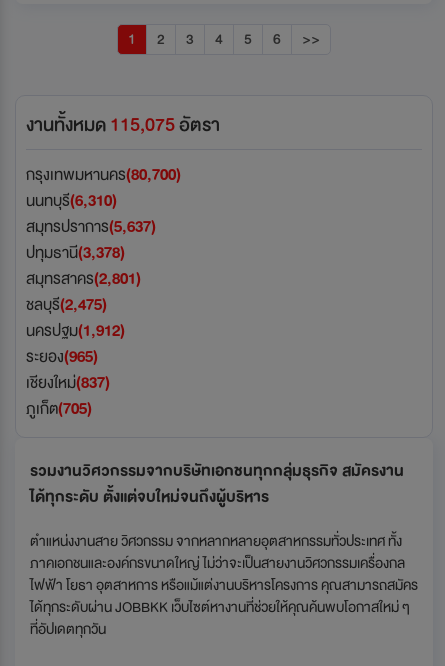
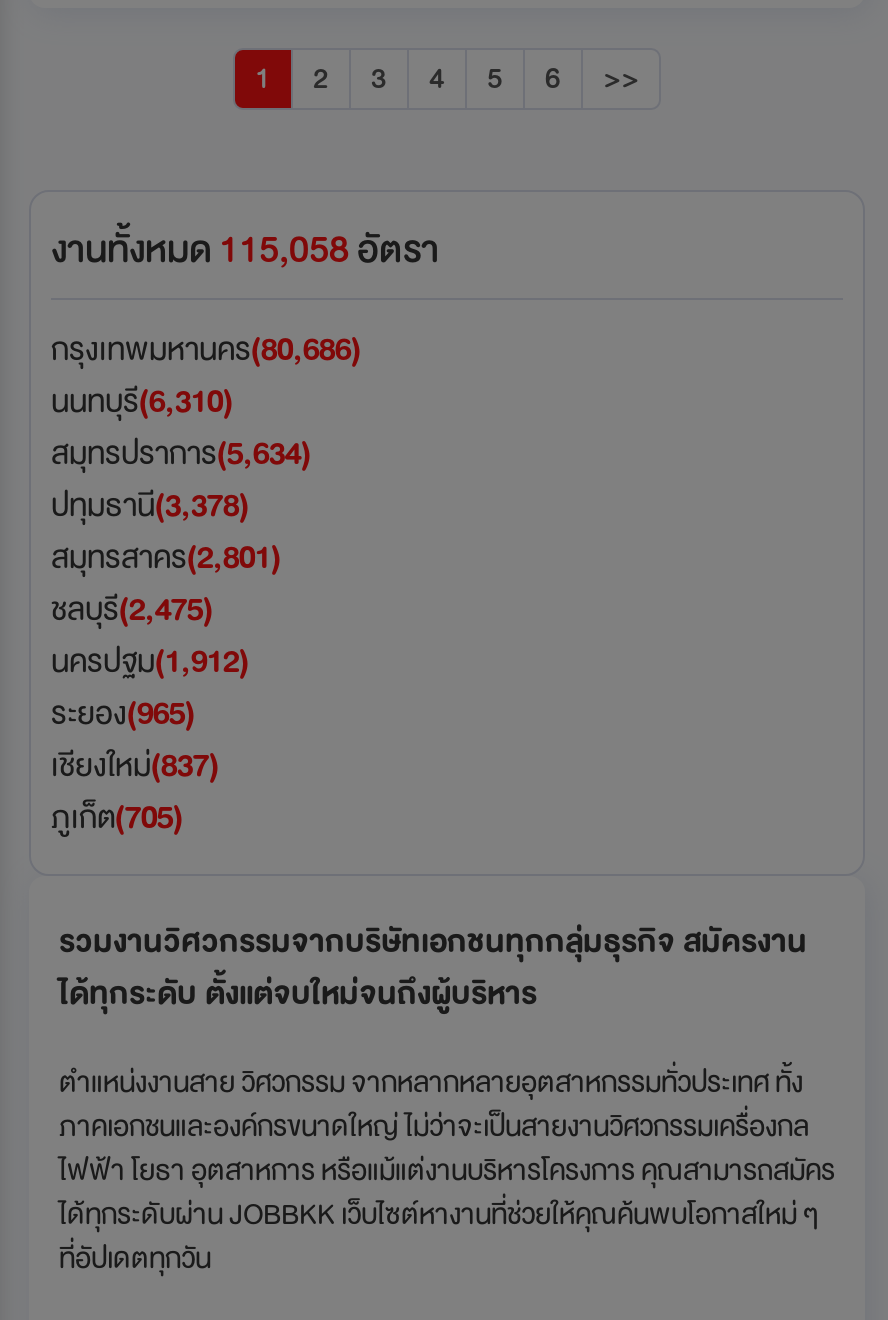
- งานทั้งหมด115,075อัตรา
+ งานทั้งหมด115,058อัตรา

- กรุงเทพมหานคร(80,700)
+ กรุงเทพมหานคร(80,686)

- สมุทรปราการ(5,637)
+ สมุทรปราการ(5,634)
